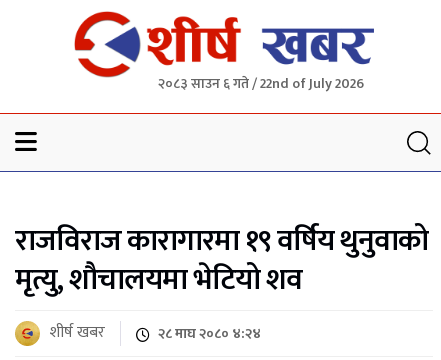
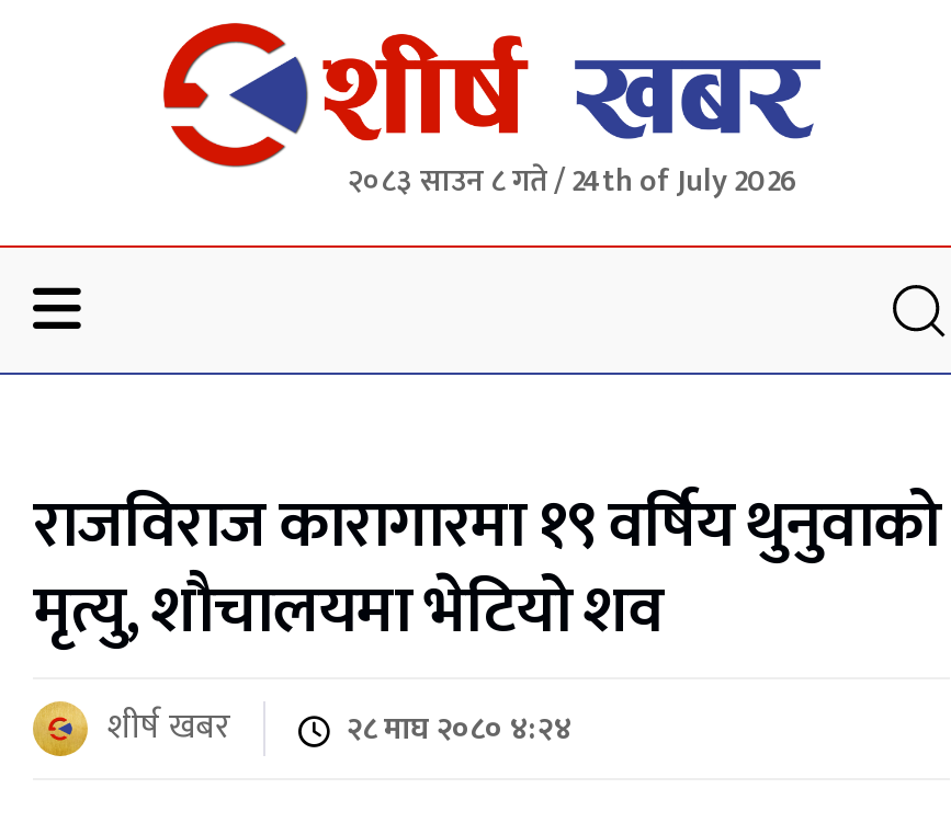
- २०८३ साउन ६ गते / 22nd of July 2026
+ २०८३ साउन ८ गते / 24th of July 2026
